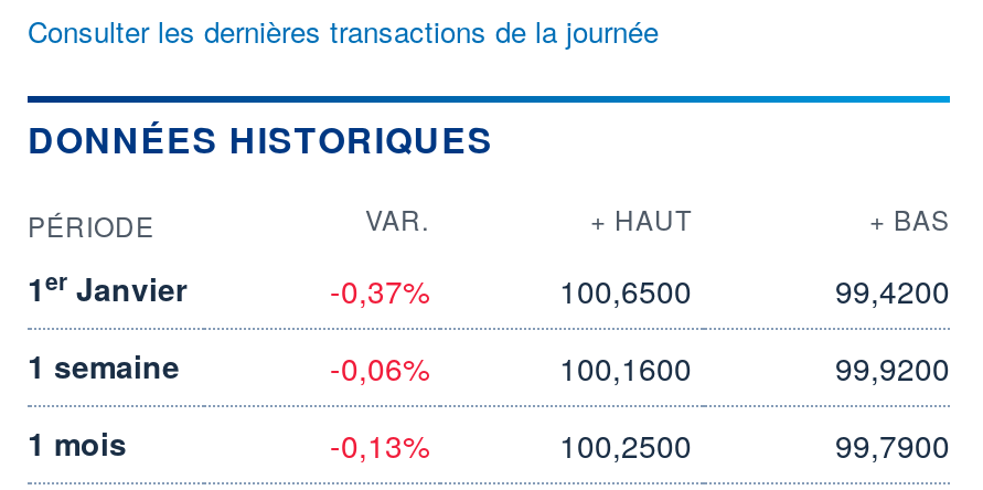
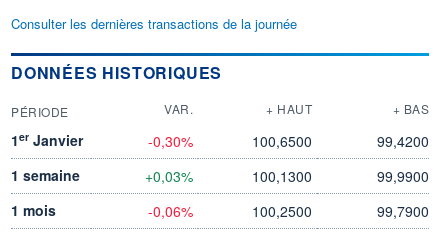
- -0,37%
+ -0,30%

- -0,06%
+ +0,03%

- 100,1600
+ 100,1300

- 99,9200
+ 99,9900

- -0,13%
+ -0,06%
